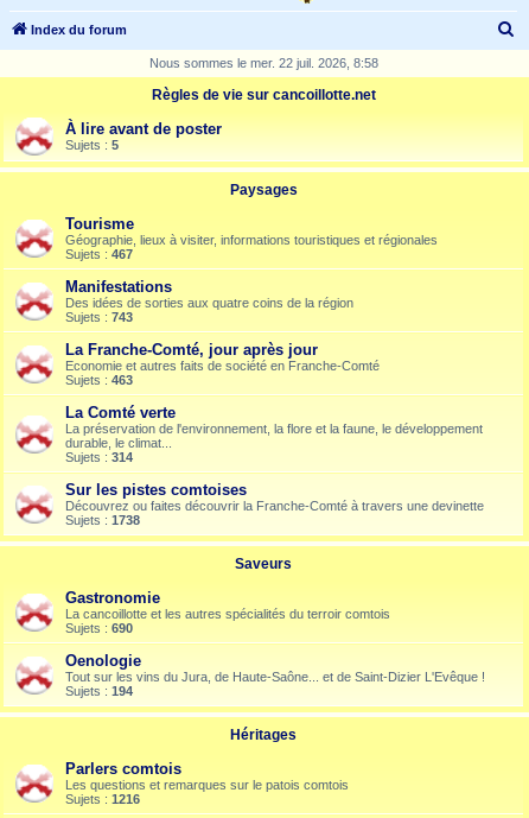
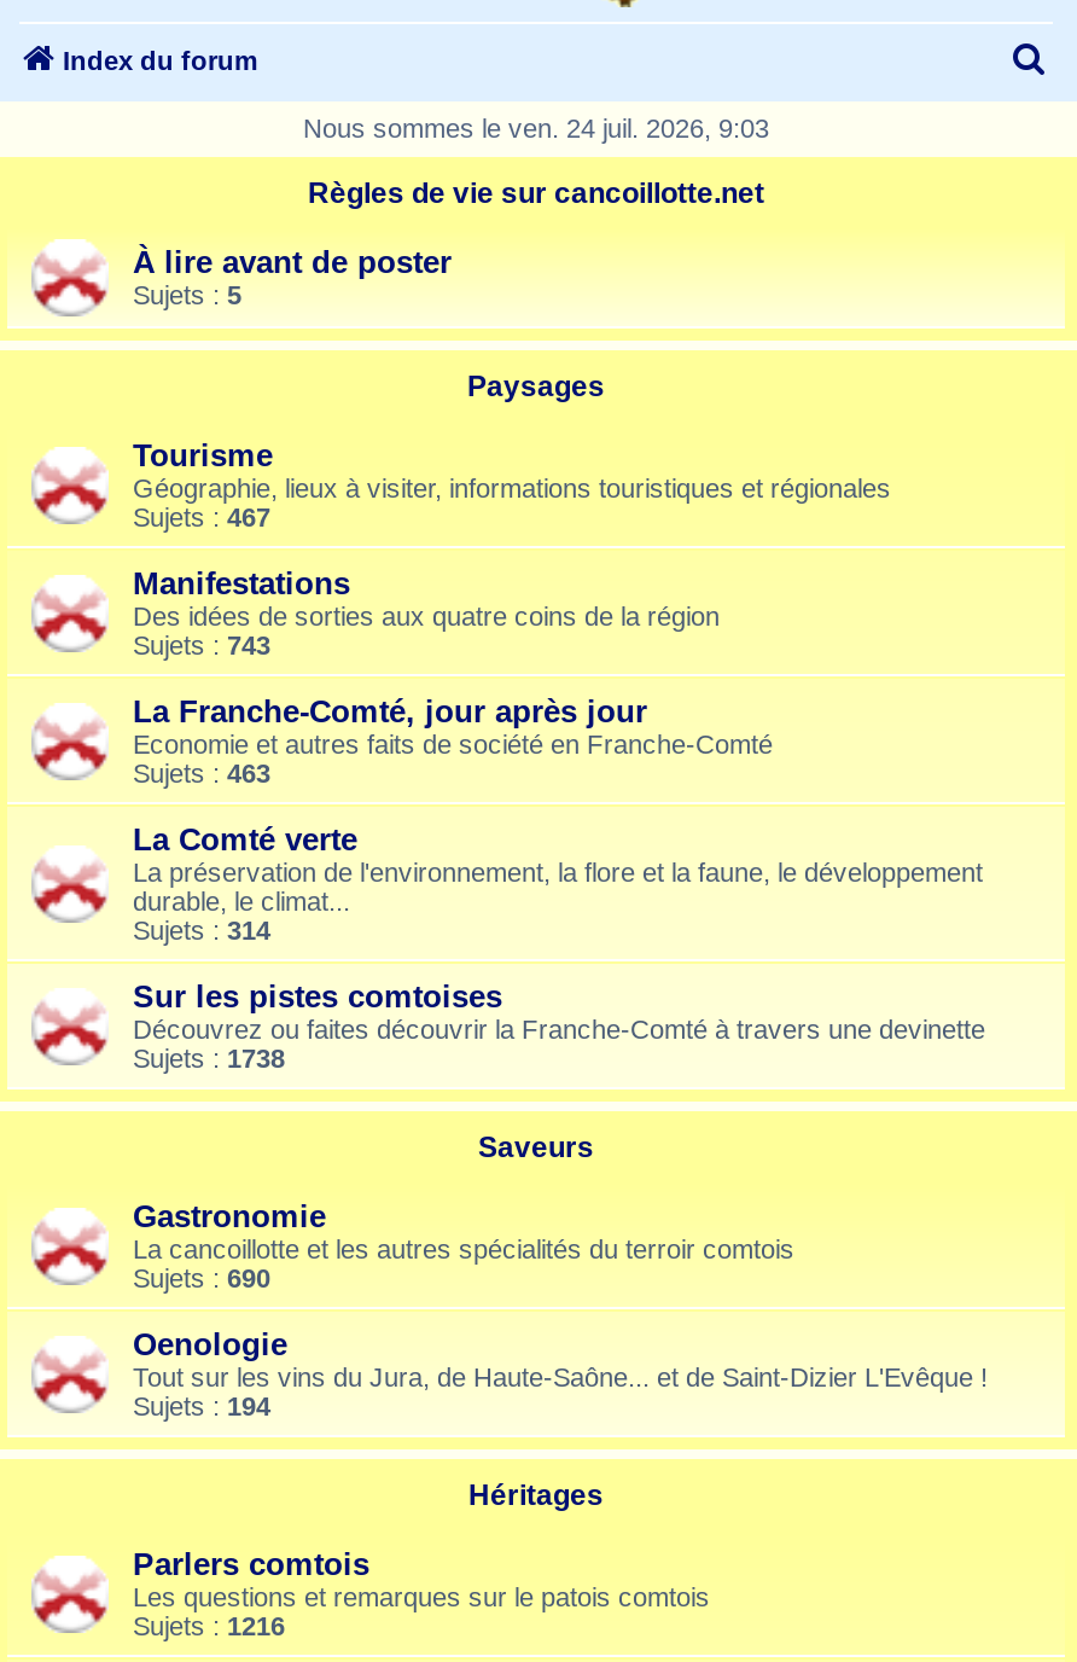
- Nous sommes le mer. 22 juil. 2026, 8:58
+ Nous sommes le ven. 24 juil. 2026, 9:03
